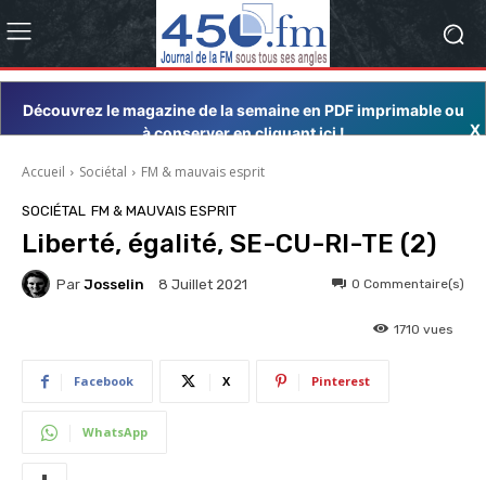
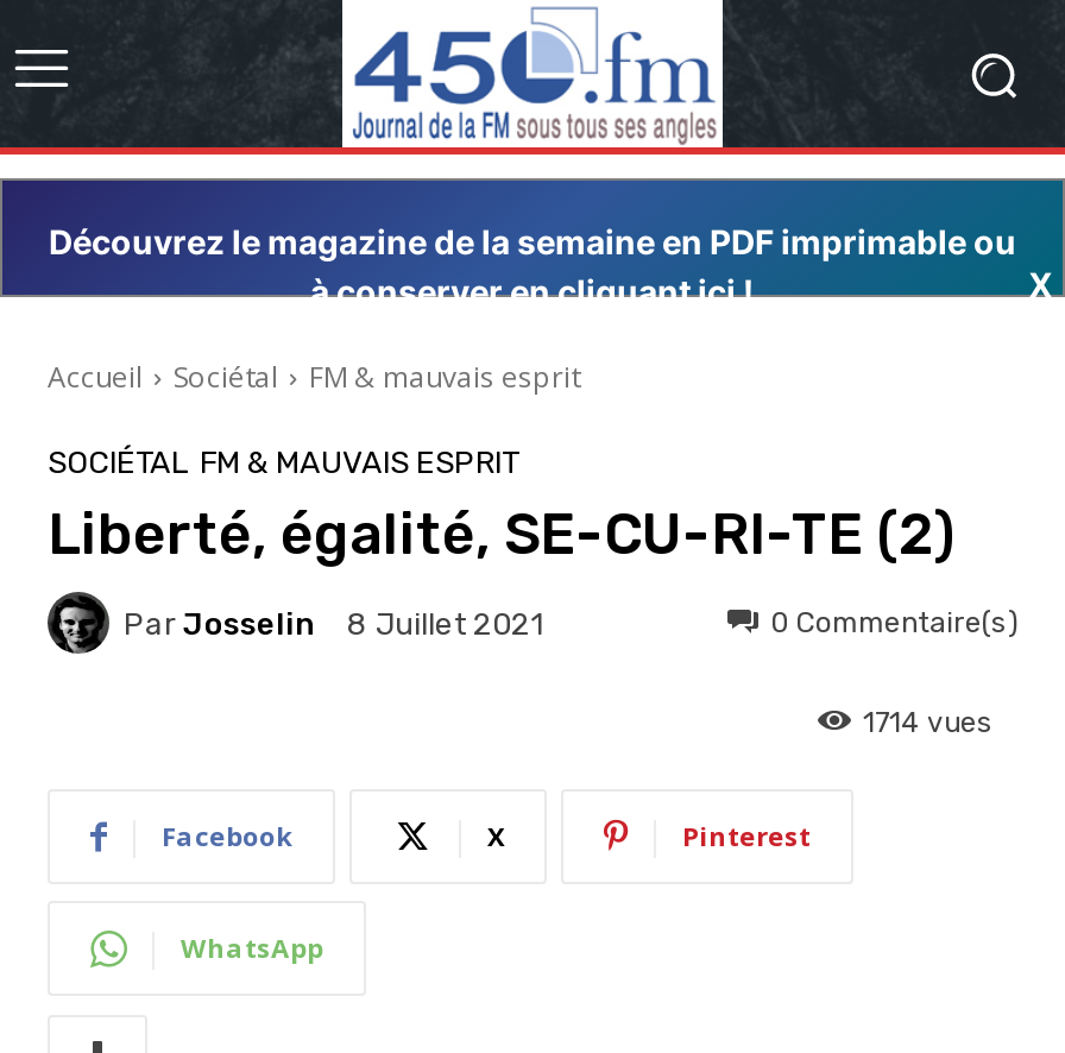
- 1710 vues
+ 1714 vues
